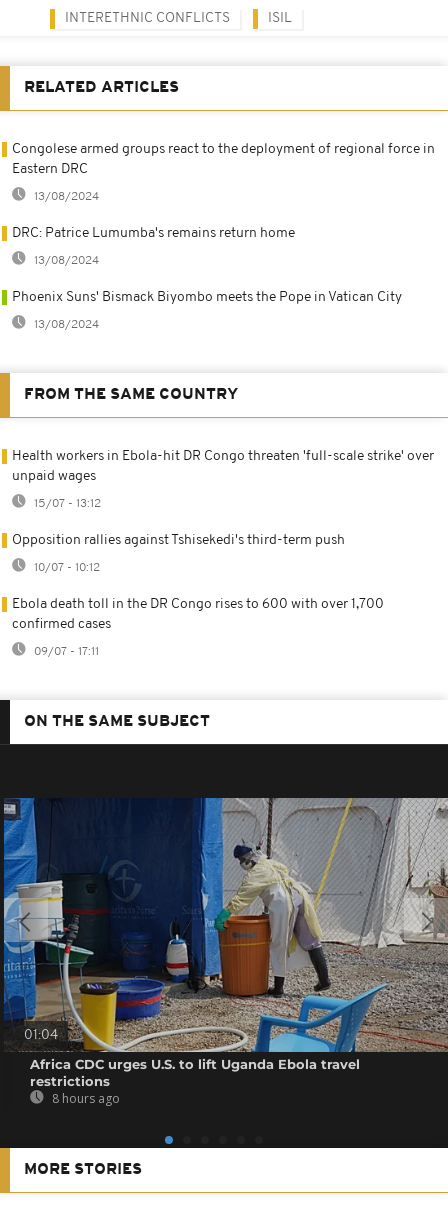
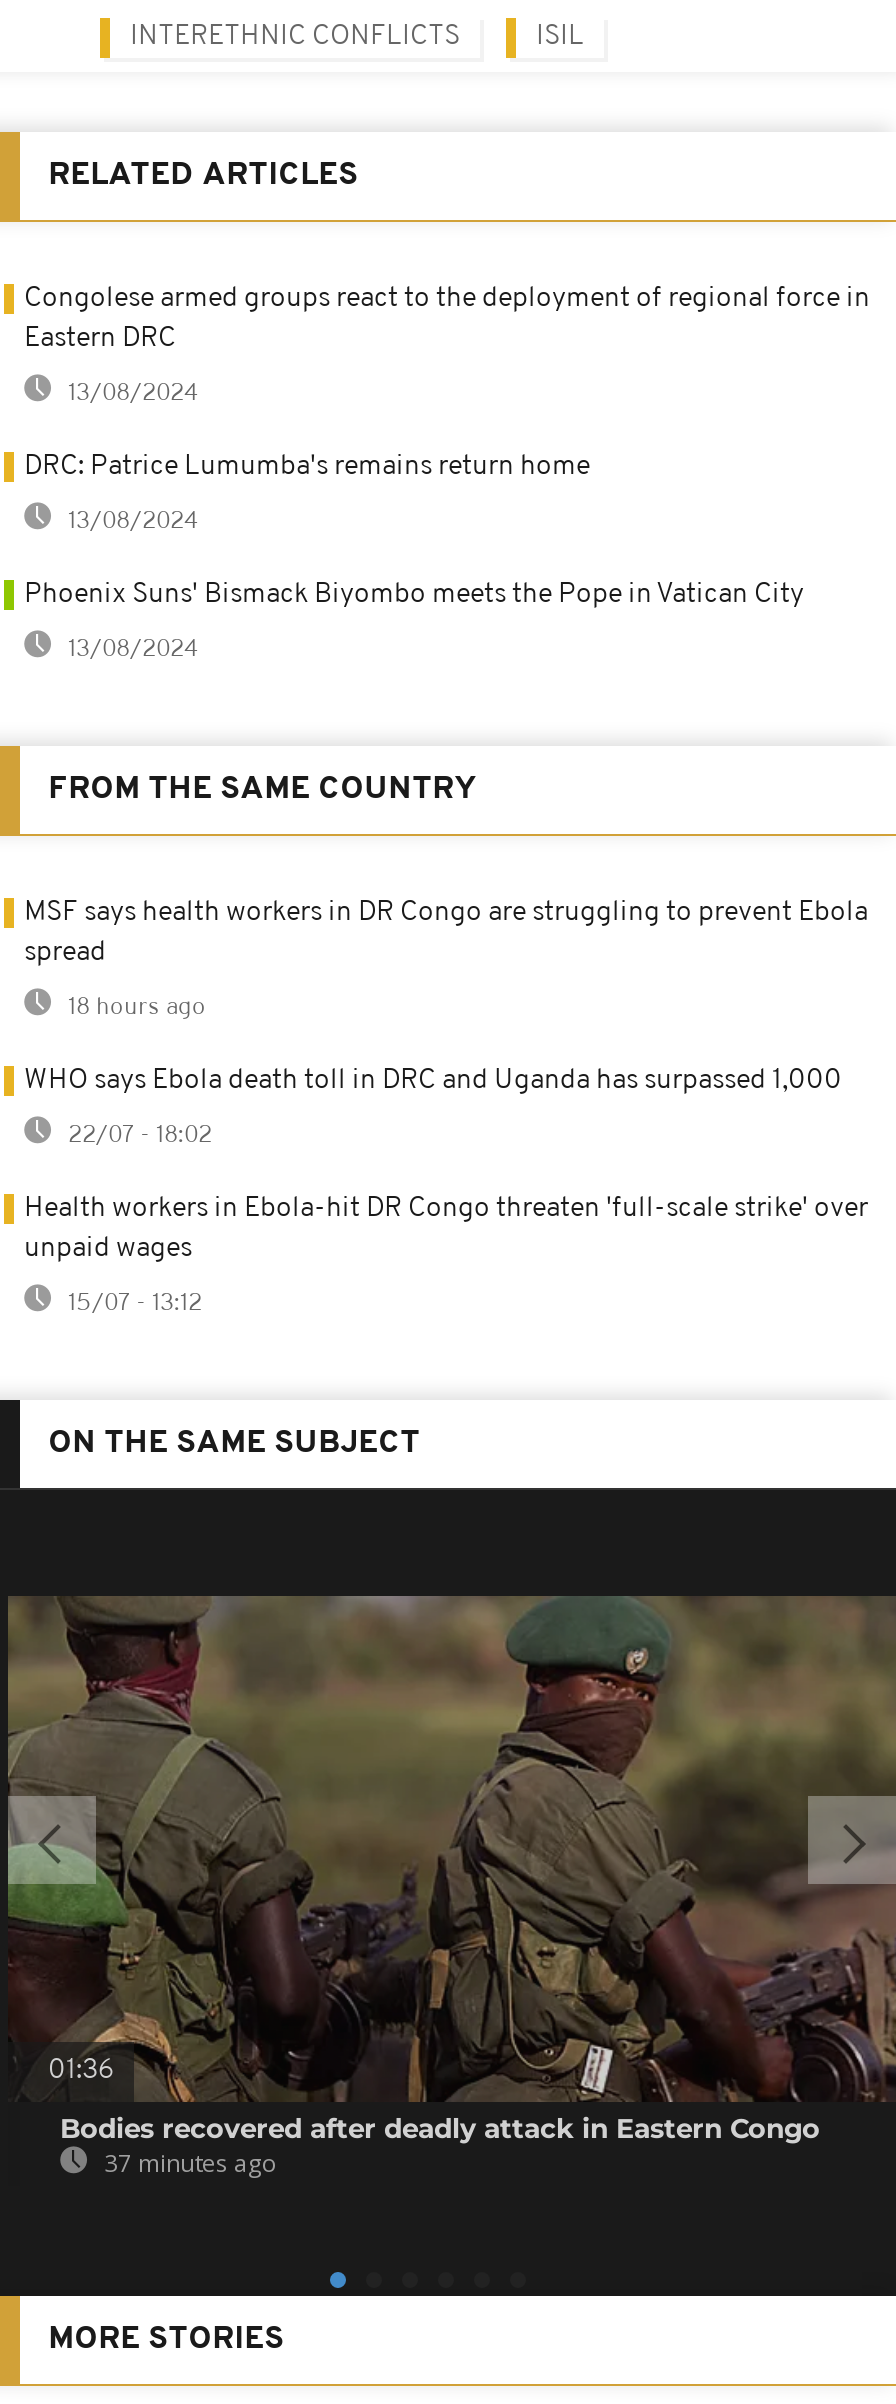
+ MSF says health workers in DR Congo are struggling to prevent Ebola
+ spread
+ 18 hours ago
+ WHO says Ebola death toll in DRC and Uganda has surpassed 1,000
+ 22/07 - 18:02

moved down: Health workers in Ebola-hit DR Congo threaten 'full-scale strike' over | unpaid wages | 15/07 - 13:12

- Opposition rallies against Tshisekedi's third-term push
- 10/07 - 10:12
- Ebola death toll in the DR Congo rises to 600 with over 1,700
- confirmed cases
- 09/07 - 17:11

- [image]
- 01:04
+ [image]
+ 01:36

- Africa CDC urges U.S. to lift Uganda Ebola travel
- restrictions
- 8 hours ago
+ Bodies recovered after deadly attack in Eastern Congo
+ 37 minutes ago
